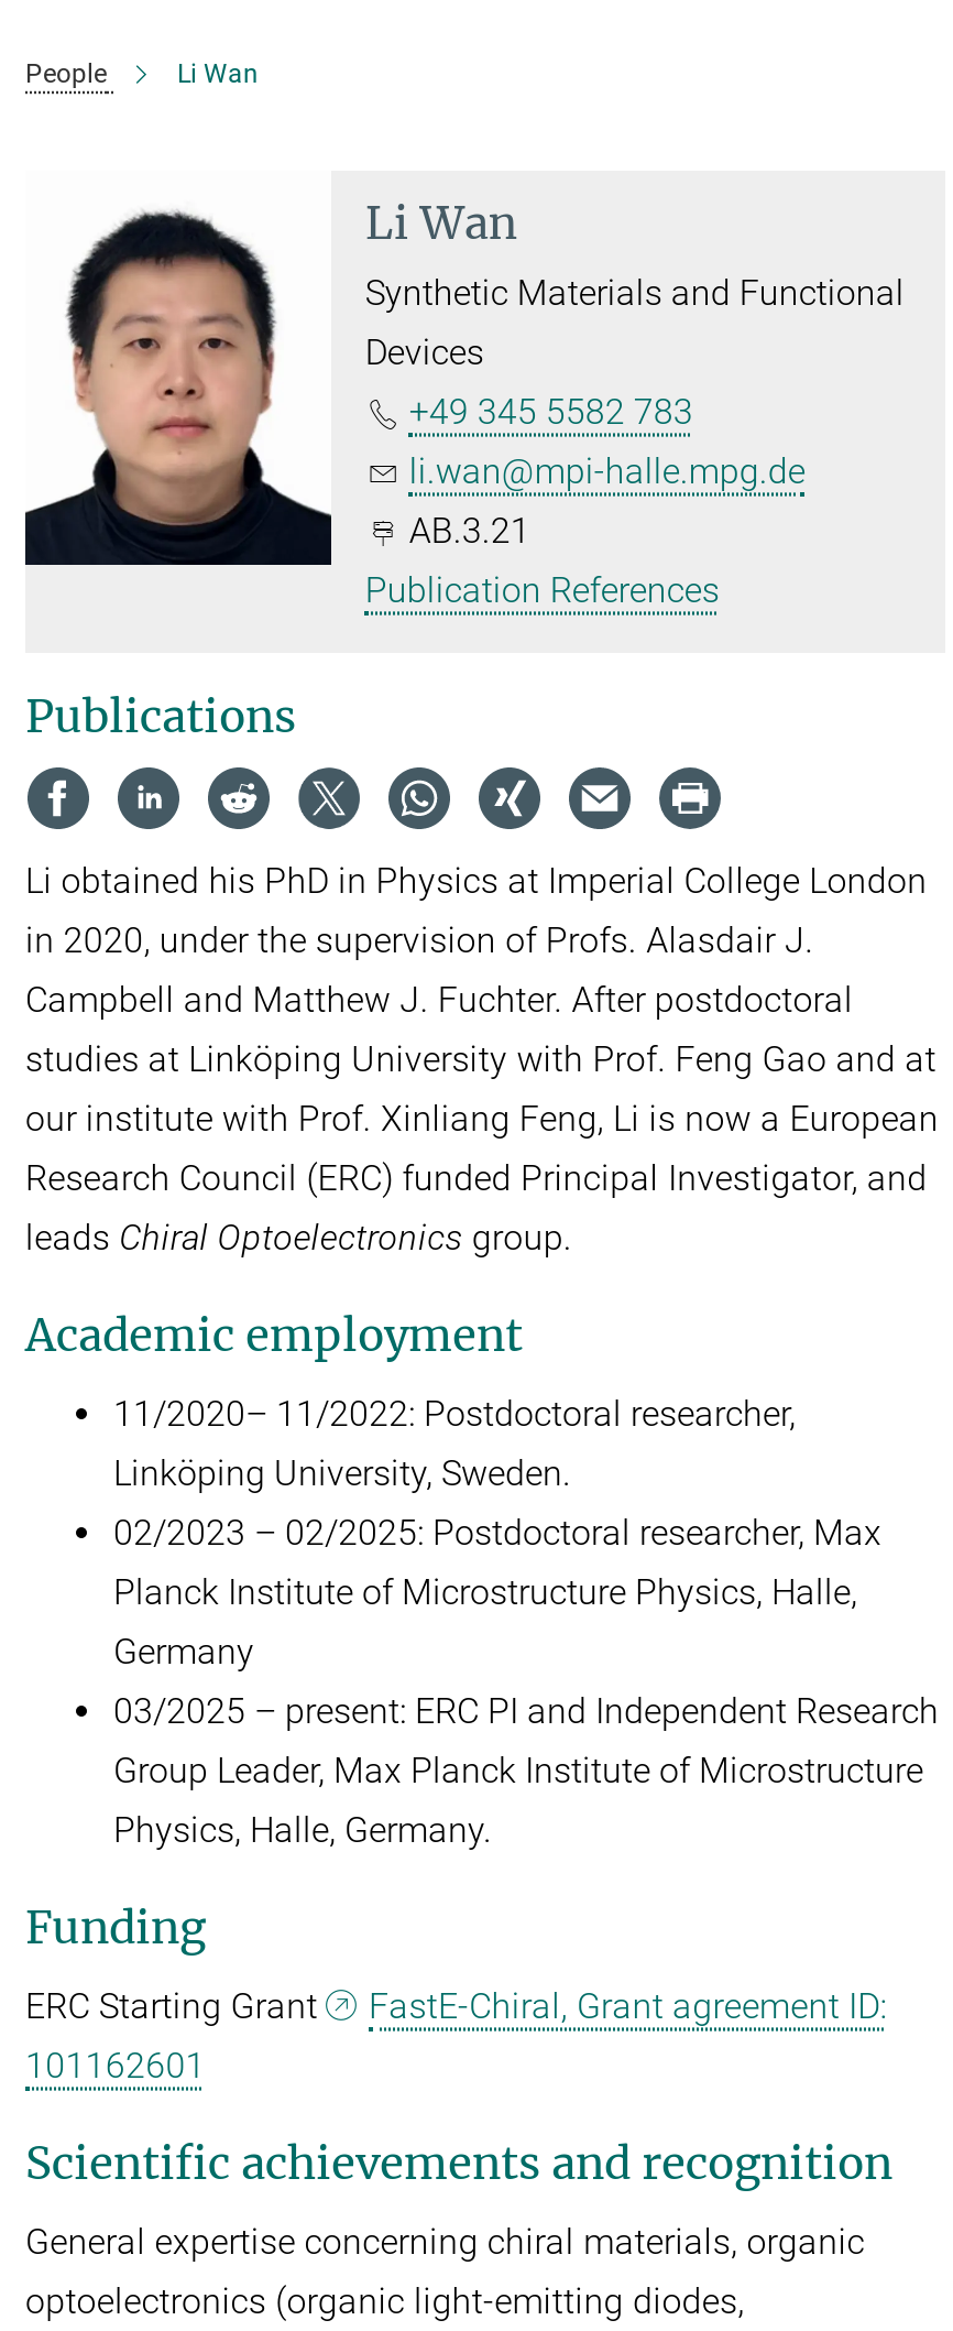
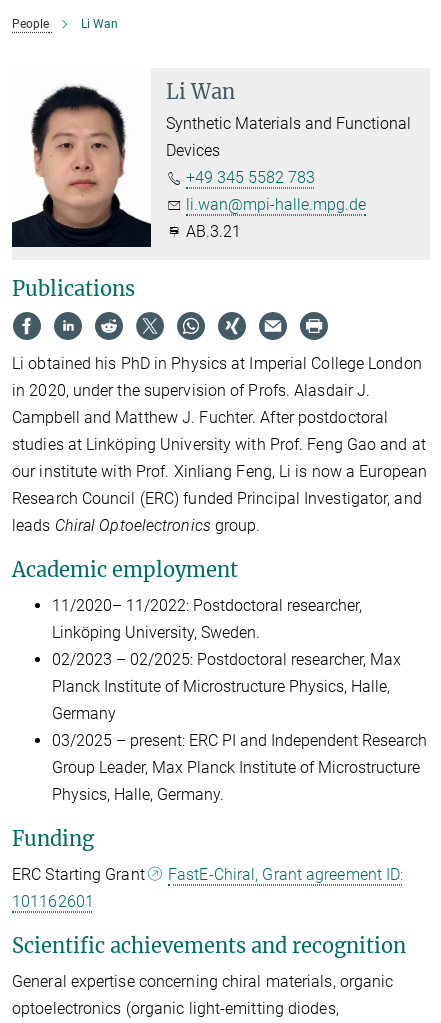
- Publication References
